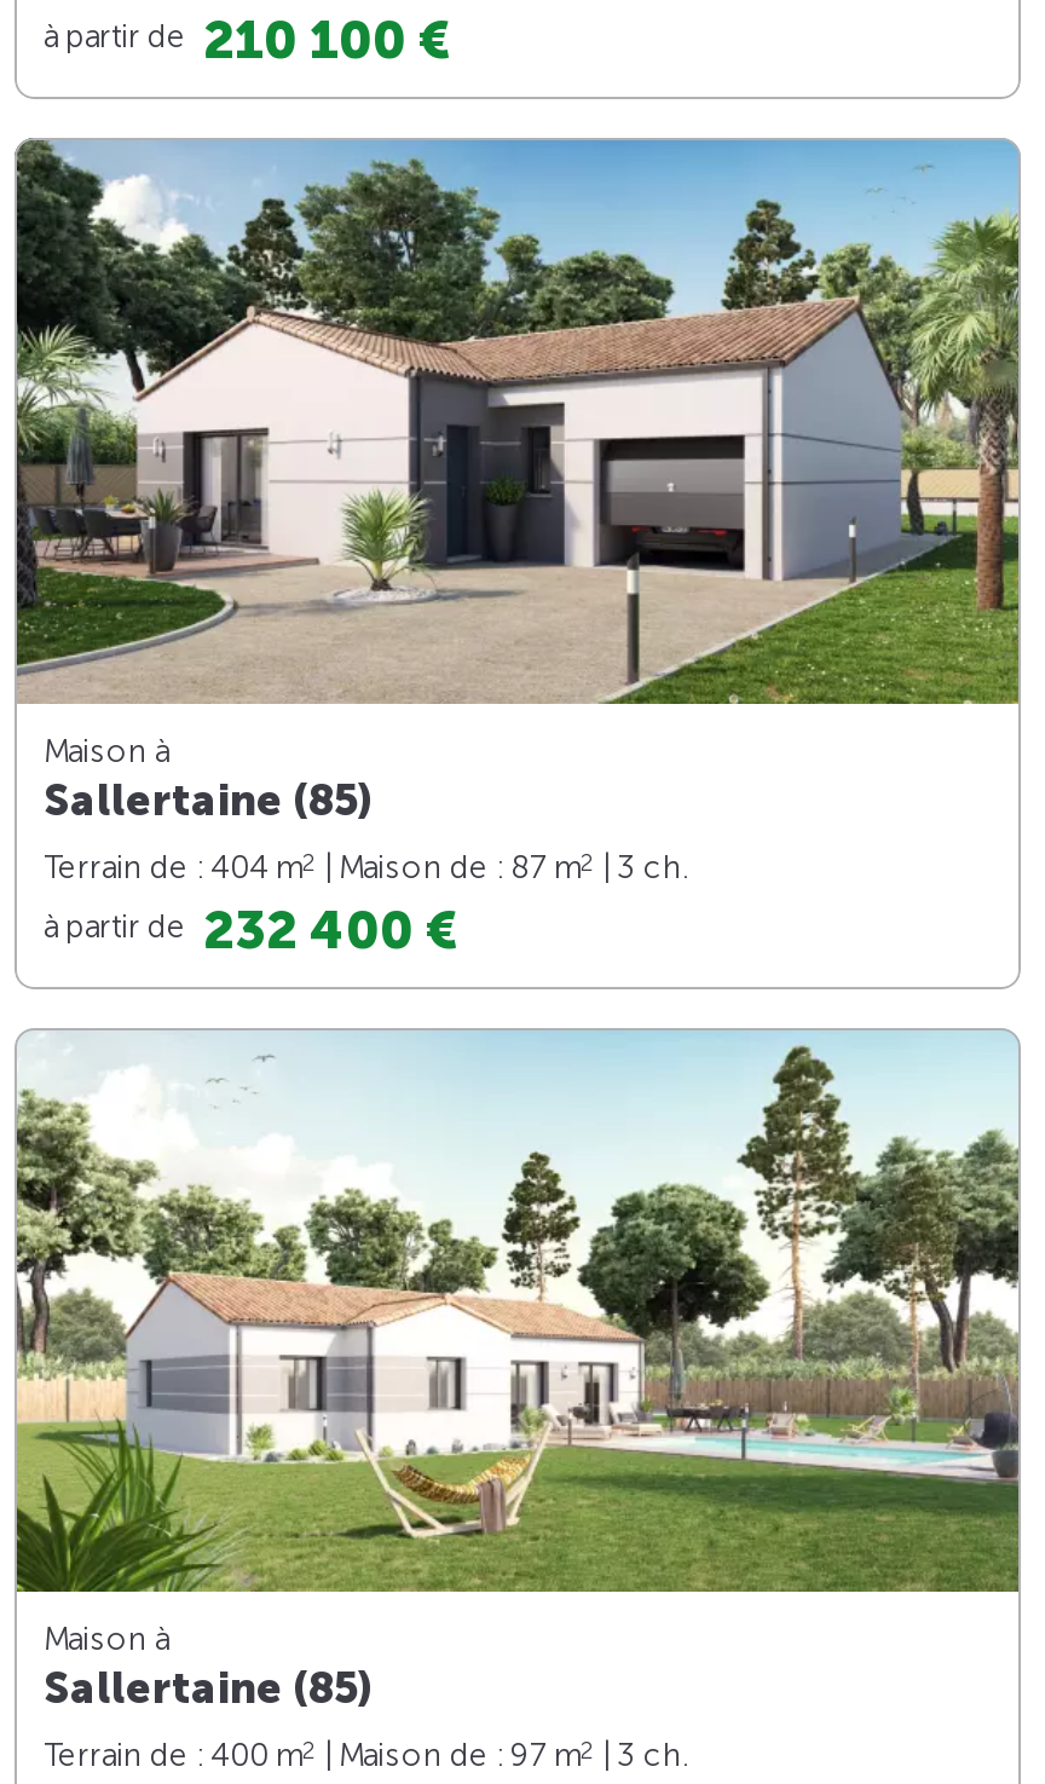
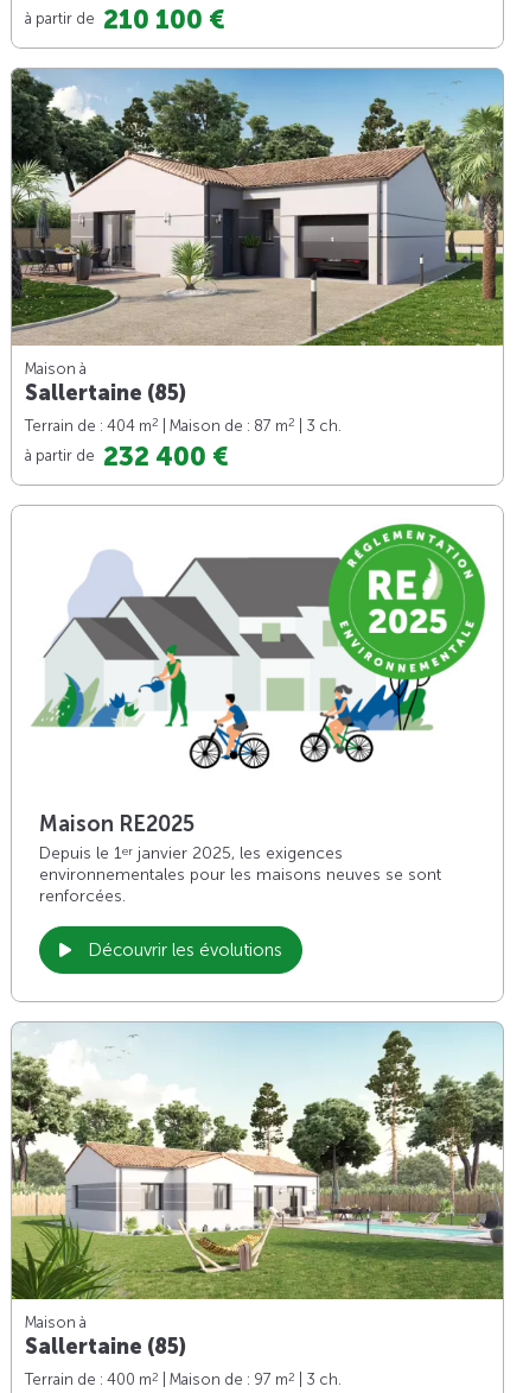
+ [image]
+ Maison RE2025
+ Depuis le 1er janvier 2025, les exigences
+ environnementales pour les maisons neuves se sont
+ renforcées.
+ Découvrir les évolutions
